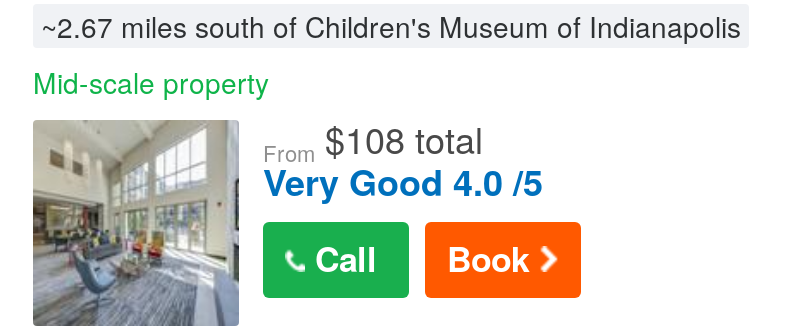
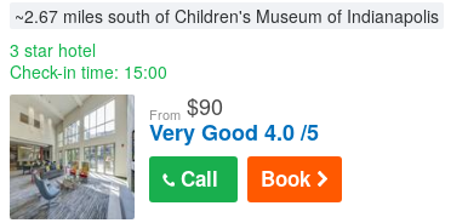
- Mid-scale property
- From $108 total
+ 3 star hotel
+ Check-in time: 15:00
+ From $90
